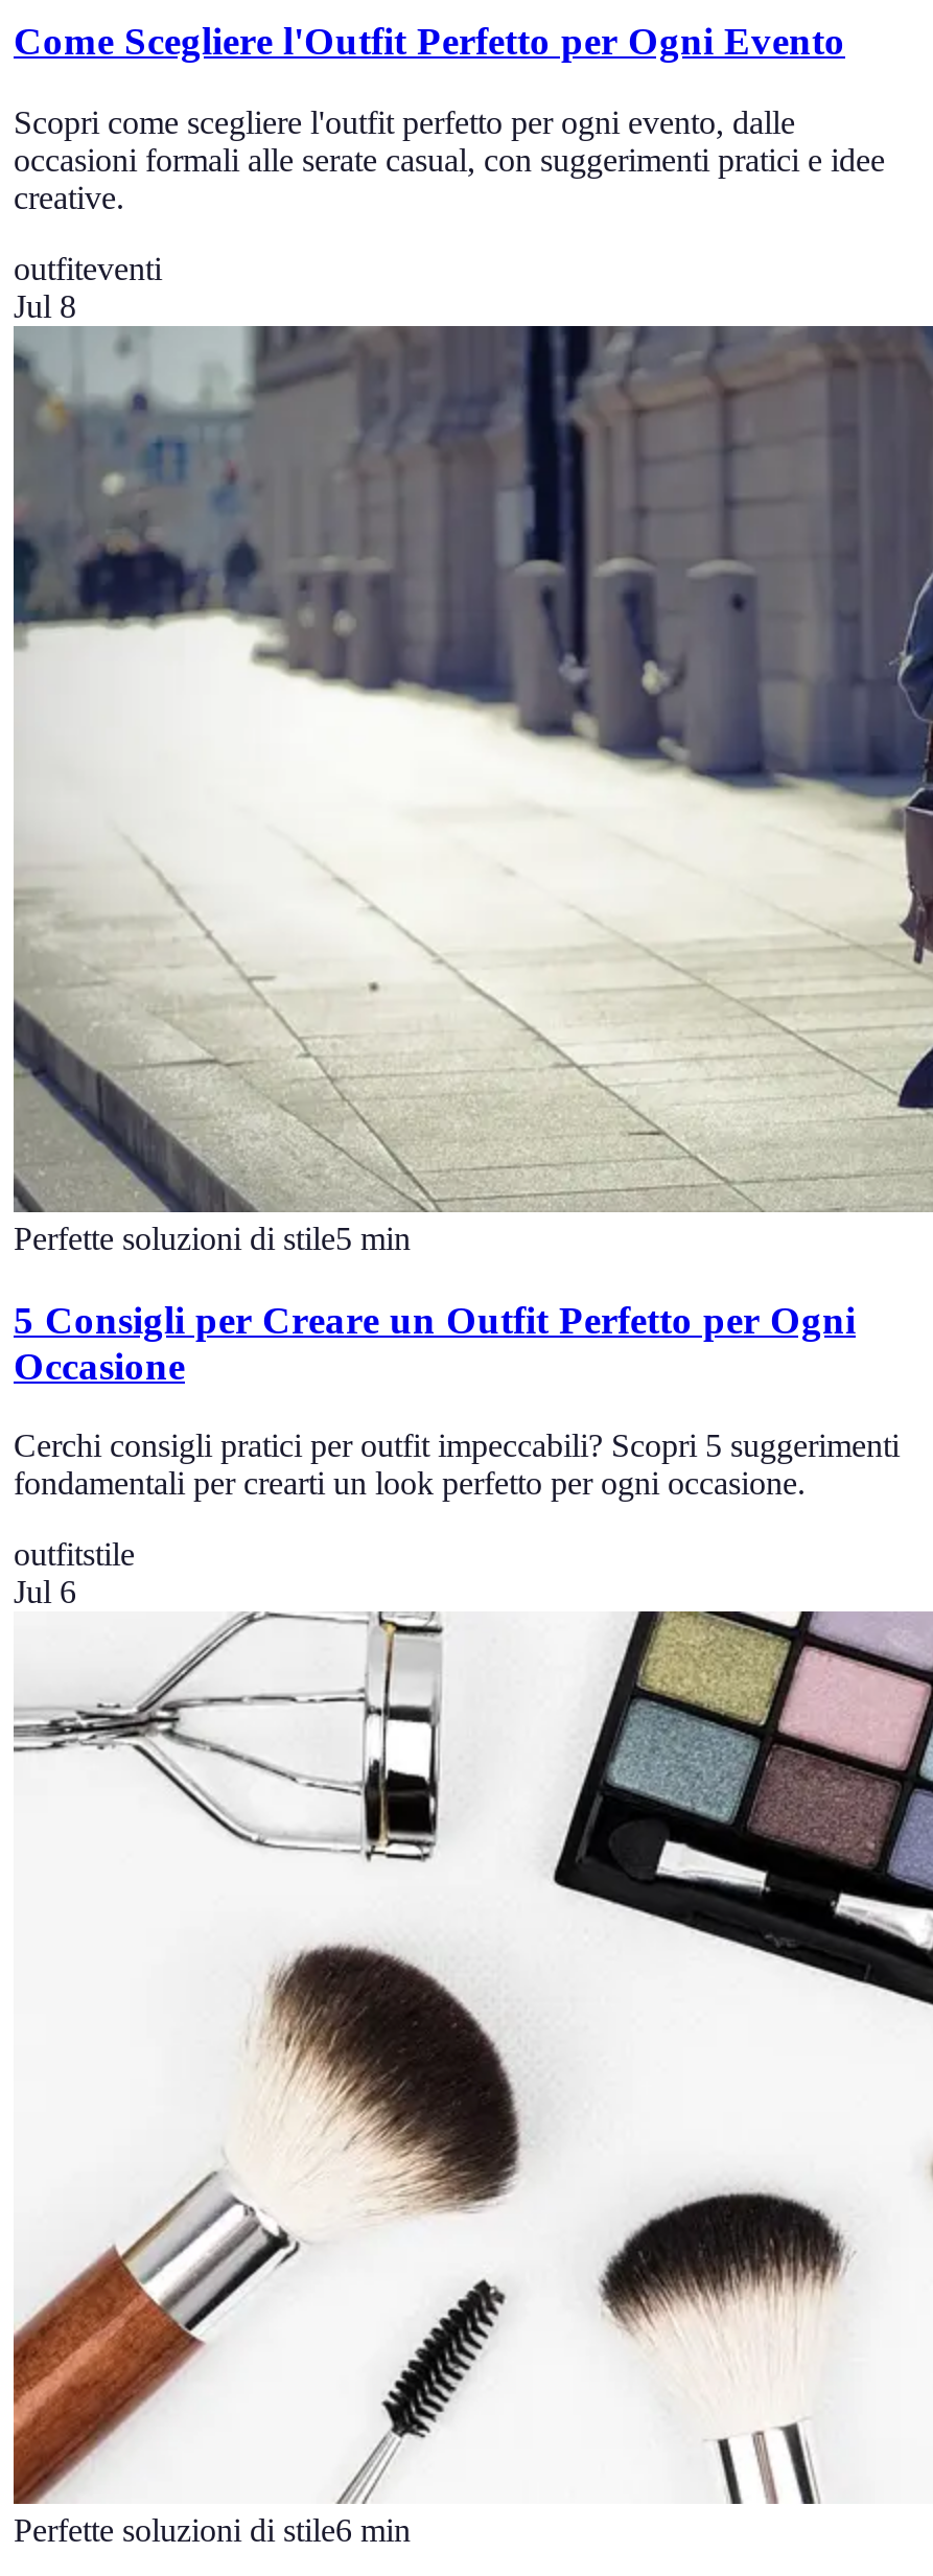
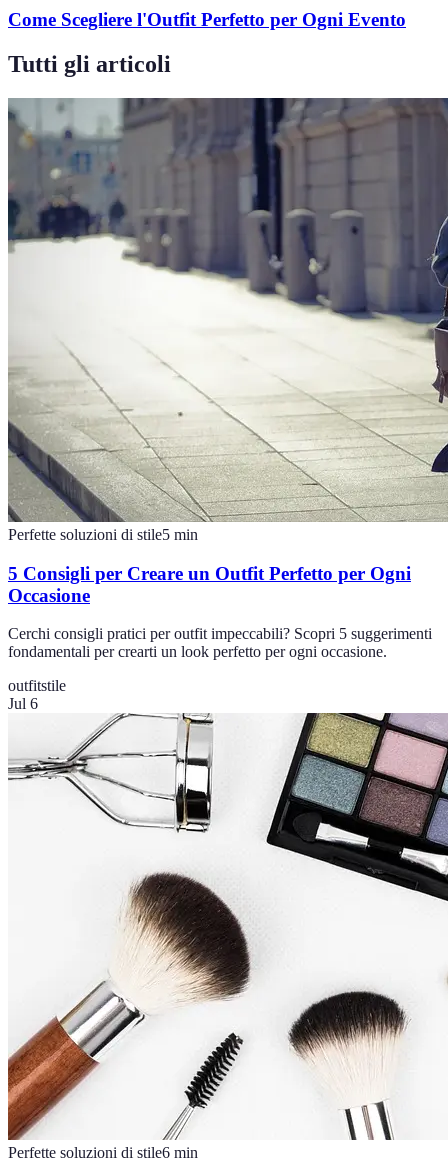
- Scopri come scegliere l'outfit perfetto per ogni evento, dalle
- occasioni formali alle serate casual, con suggerimenti pratici e idee
- creative.
- outfiteventi
- Jul 8
+ Tutti gli articoli
